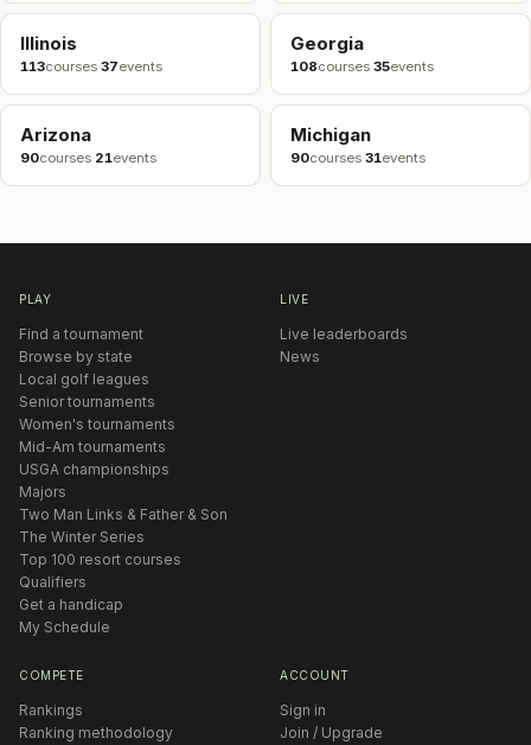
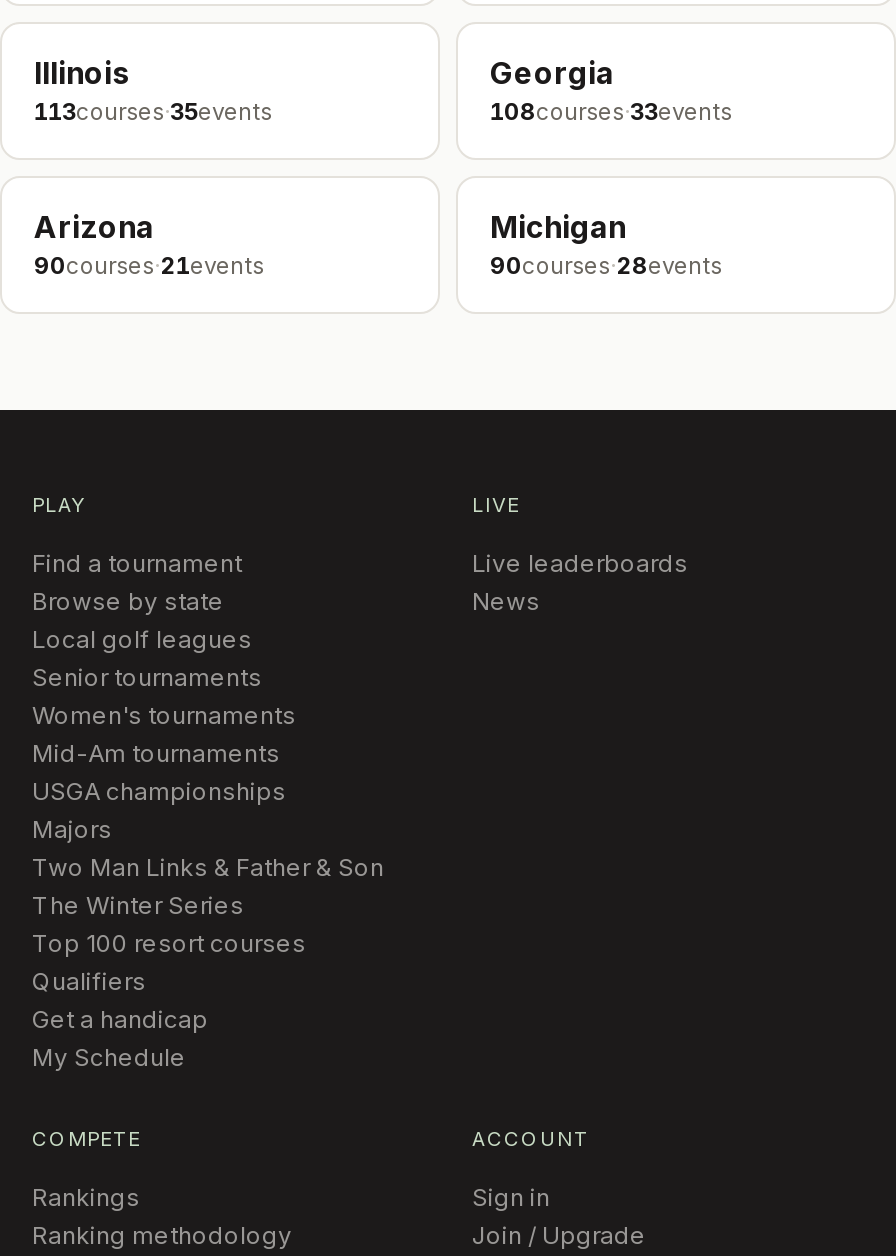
- 113courses · 37events
+ 113courses · 35events

- 108courses · 35events
+ 108courses · 33events

- 90courses · 31events
+ 90courses · 28events
